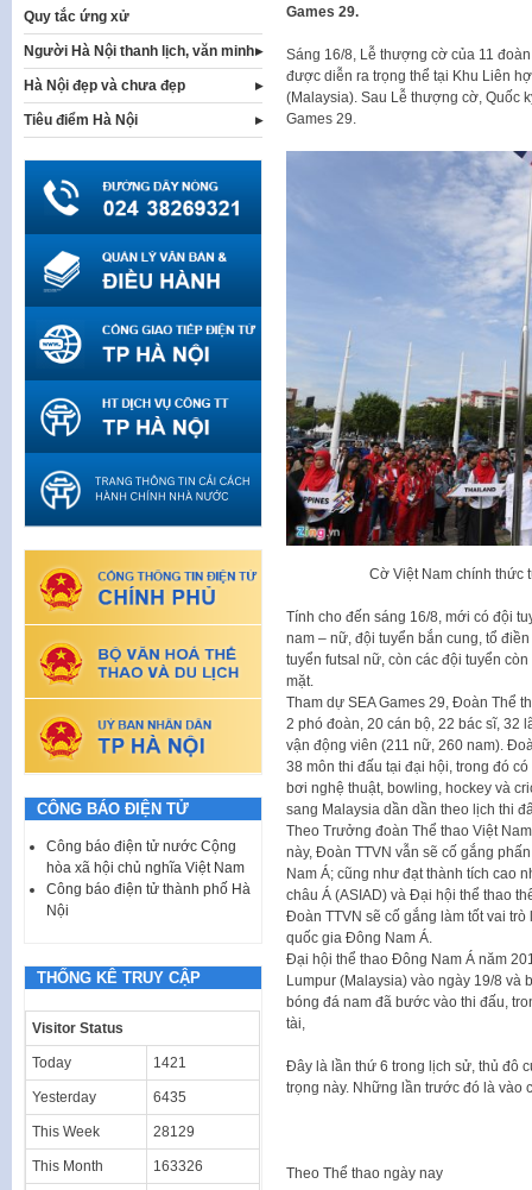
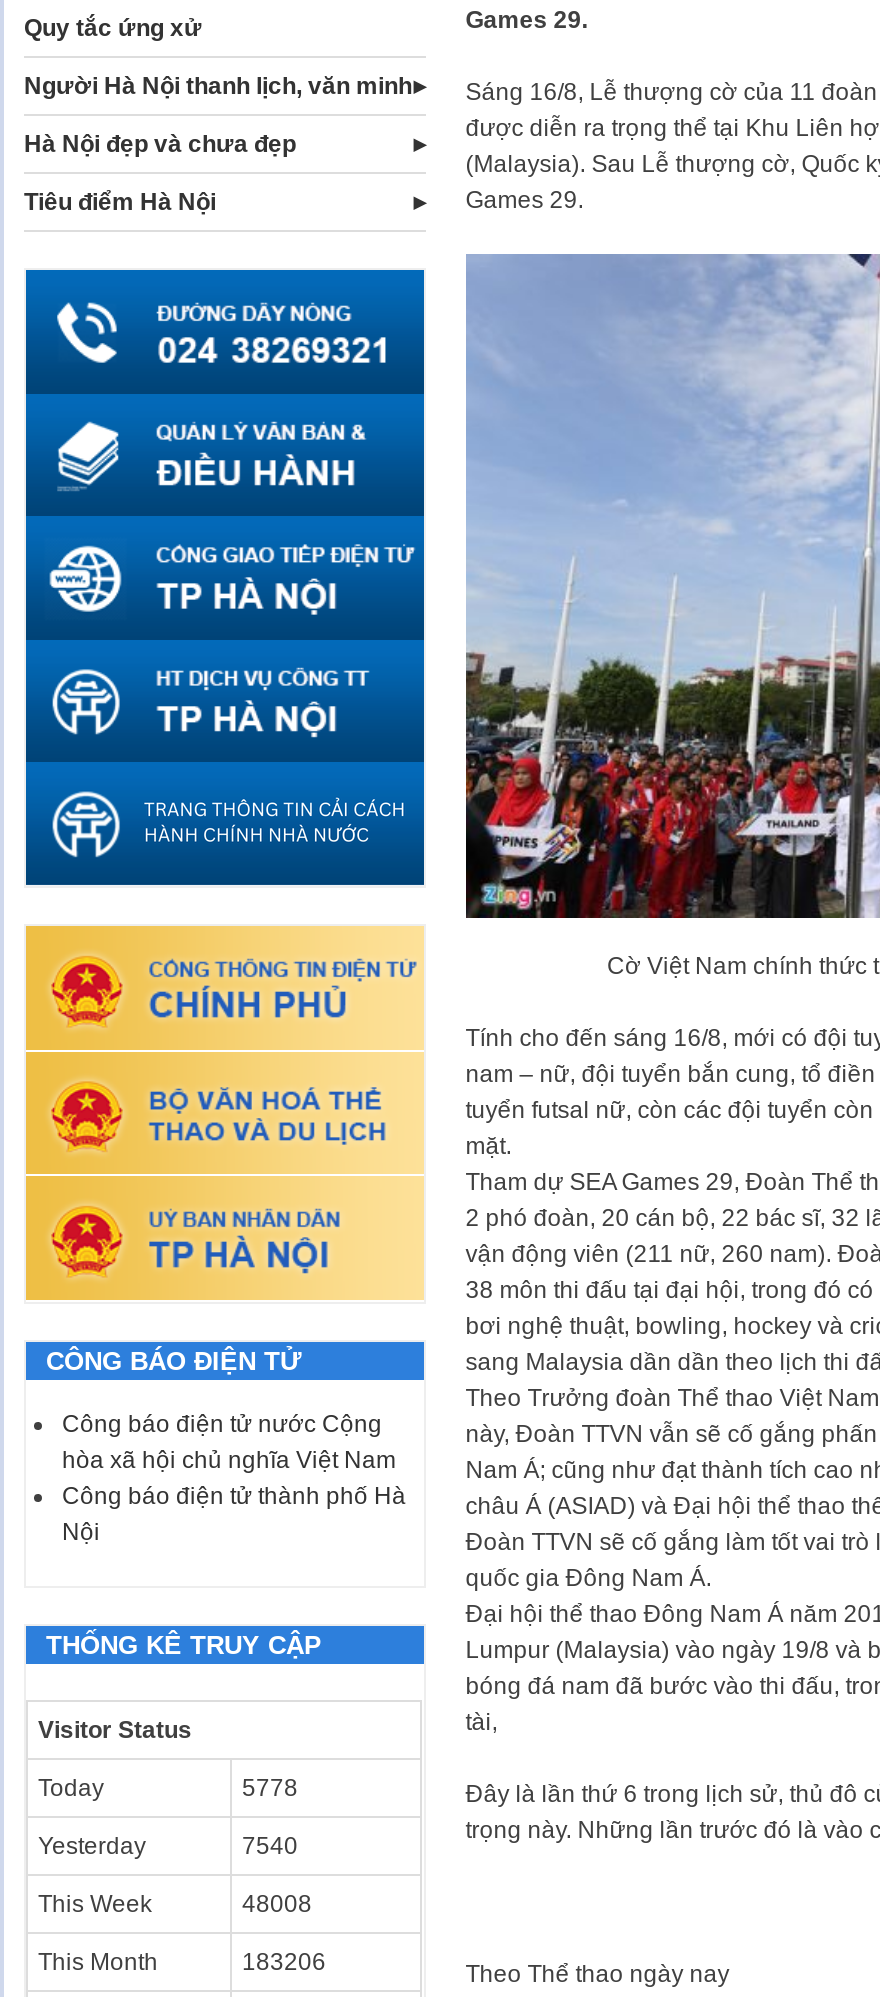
- 1421
+ 5778

- 6435
+ 7540

- 28129
+ 48008

- 163326
+ 183206
